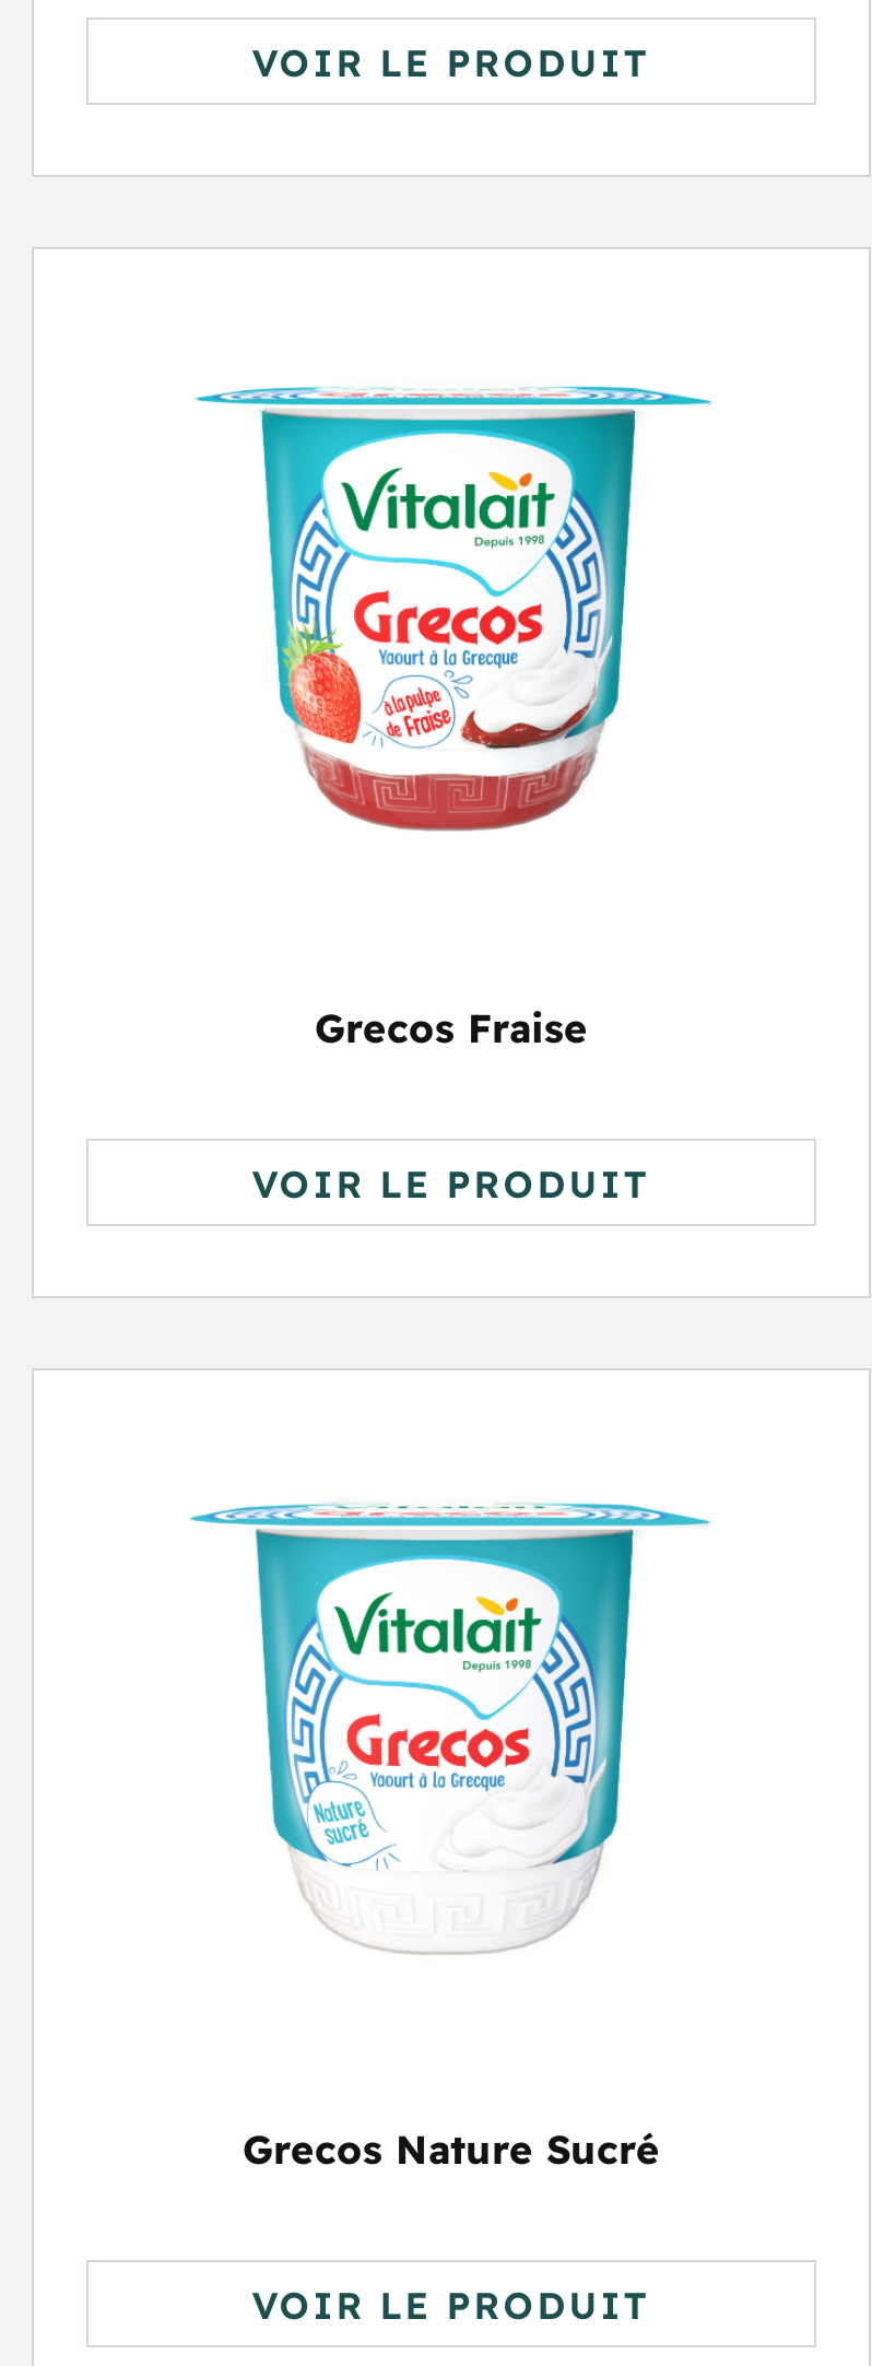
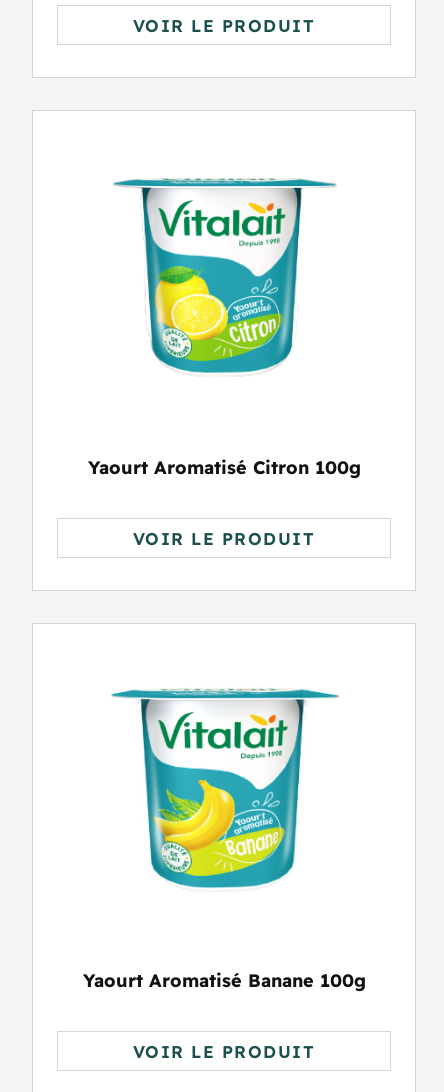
- [image]
+ [image]

- Grecos Fraise
+ Yaourt Aromatisé Citron 100g

- [image]
+ [image]

- Grecos Nature Sucré
+ Yaourt Aromatisé Banane 100g
